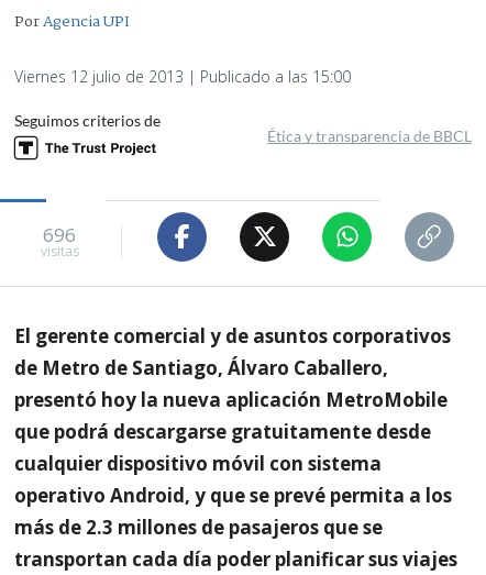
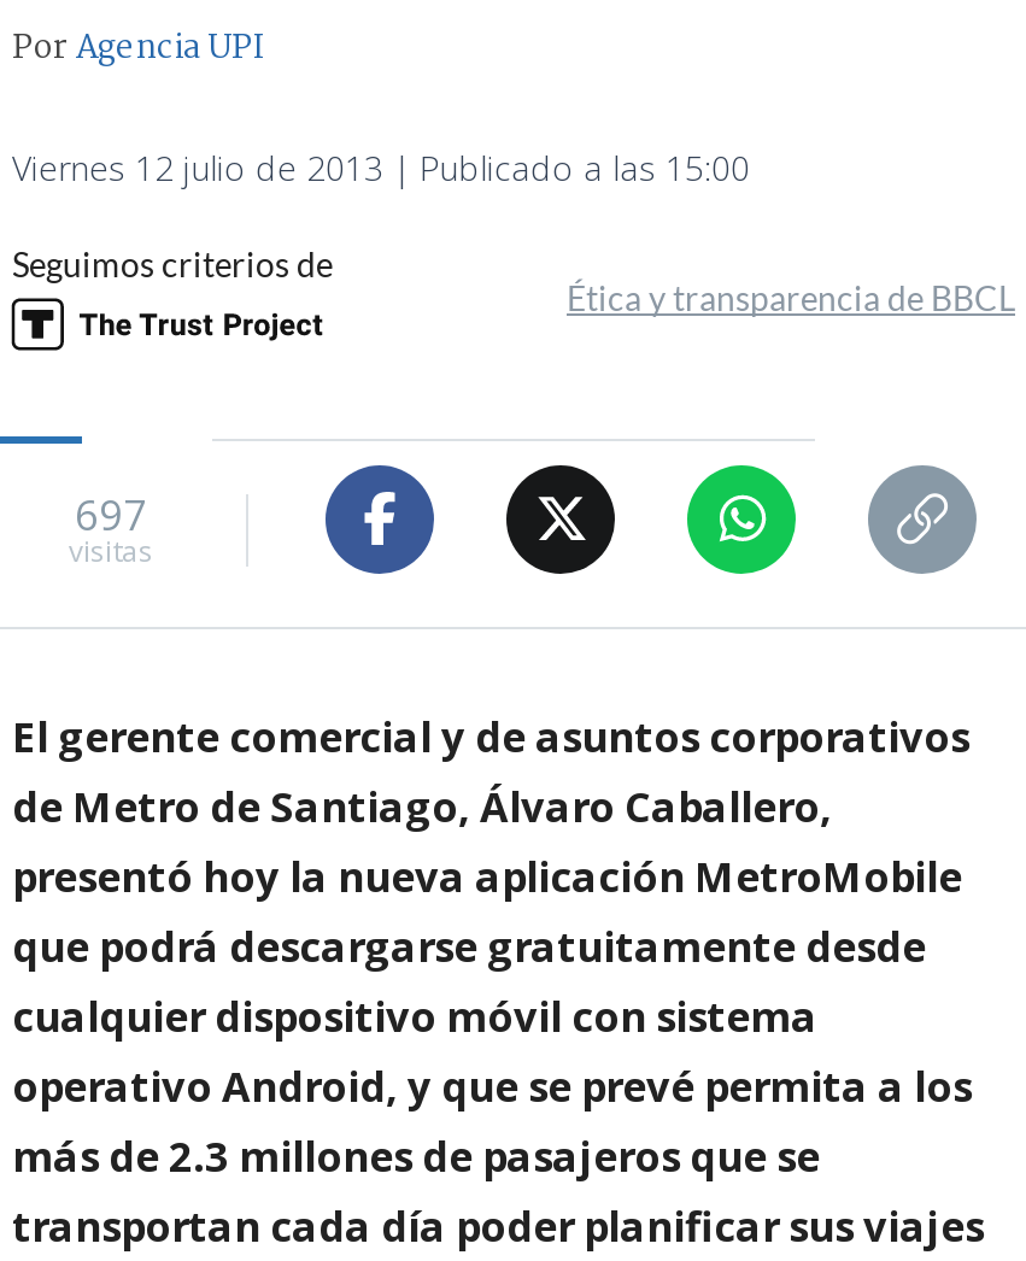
- 696
+ 697
